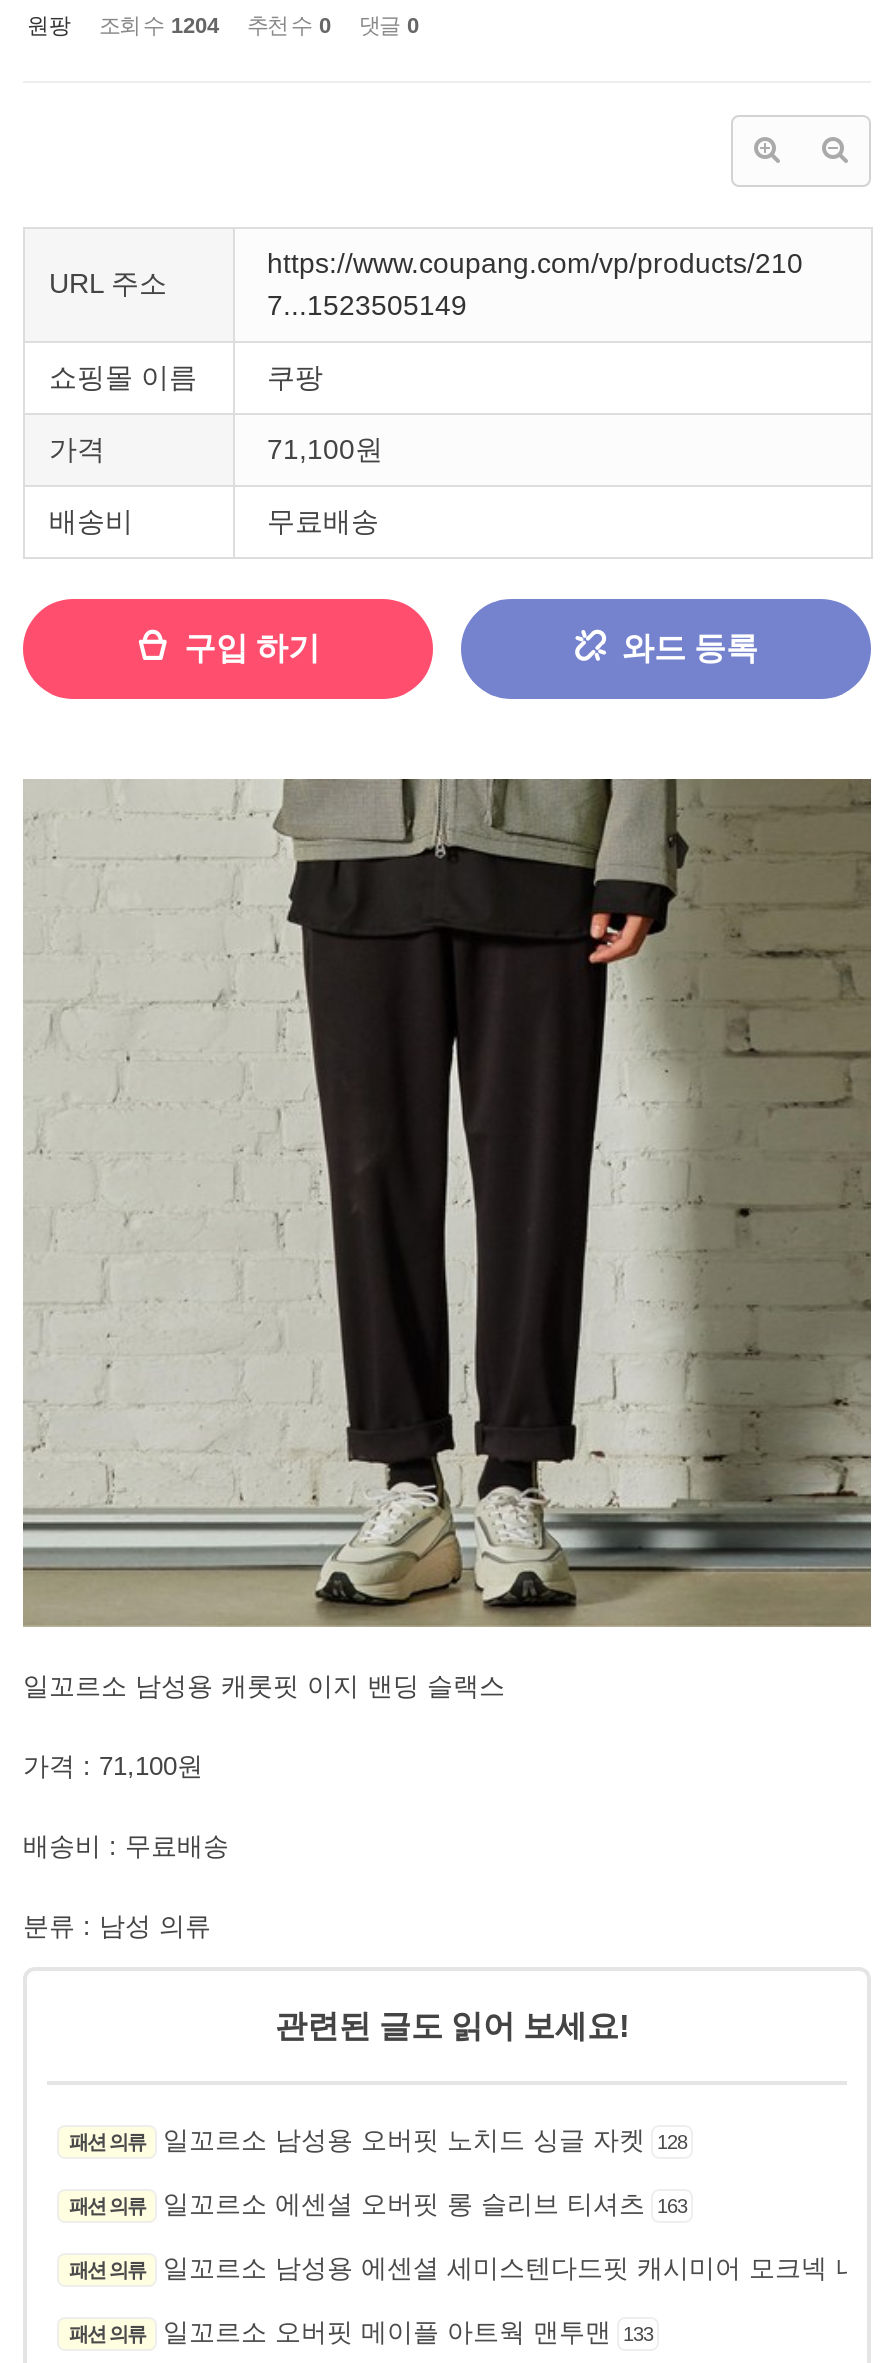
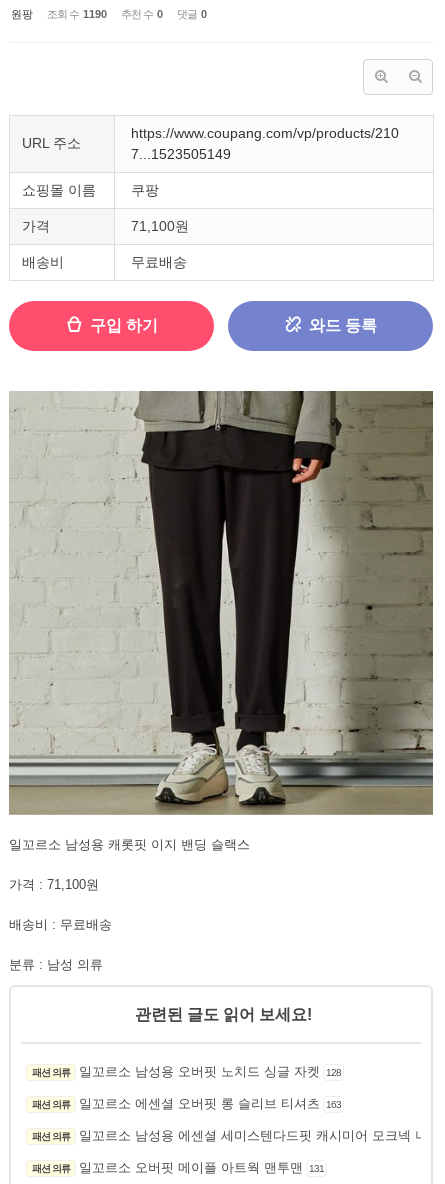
- 원팡 조회 수 1204 추천 수 0 댓글 0
+ 원팡 조회 수 1190 추천 수 0 댓글 0

- 일꼬르소 오버핏 메이플 아트웍 맨투맨 133
+ 일꼬르소 오버핏 메이플 아트웍 맨투맨 131
